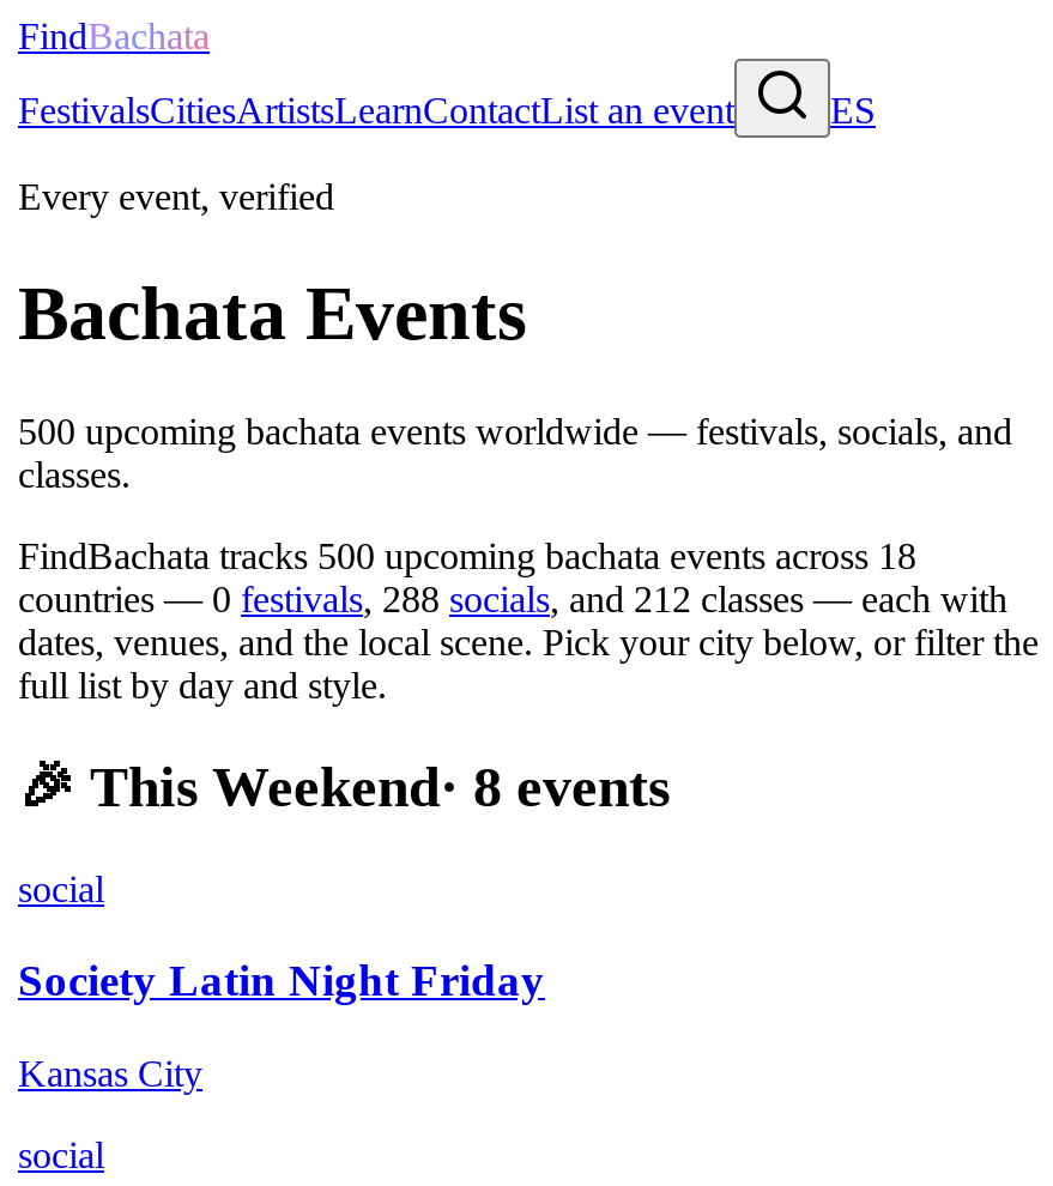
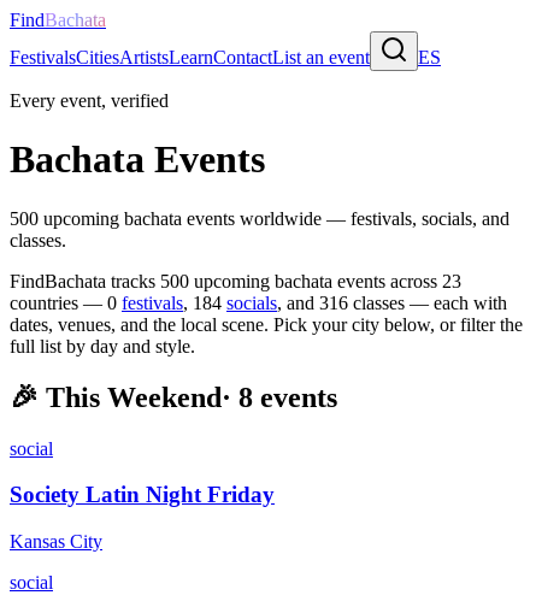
- FindBachata tracks 500 upcoming bachata events across 18
+ FindBachata tracks 500 upcoming bachata events across 23

- countries — 0 festivals, 288 socials, and 212 classes — each with
+ countries — 0 festivals, 184 socials, and 316 classes — each with
